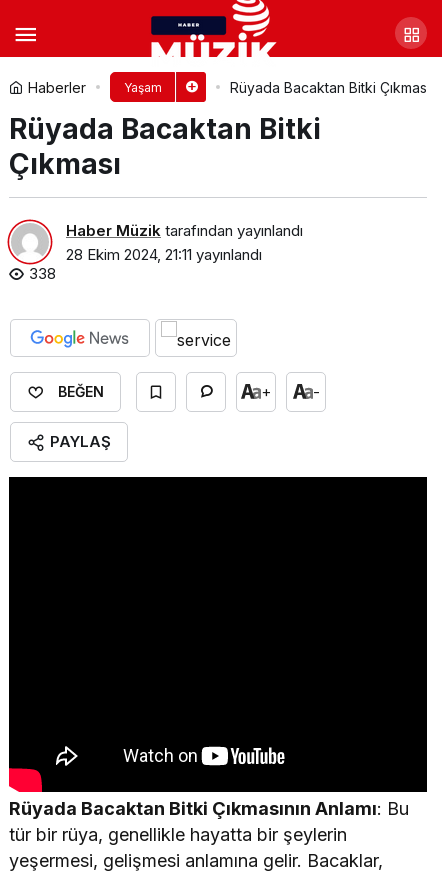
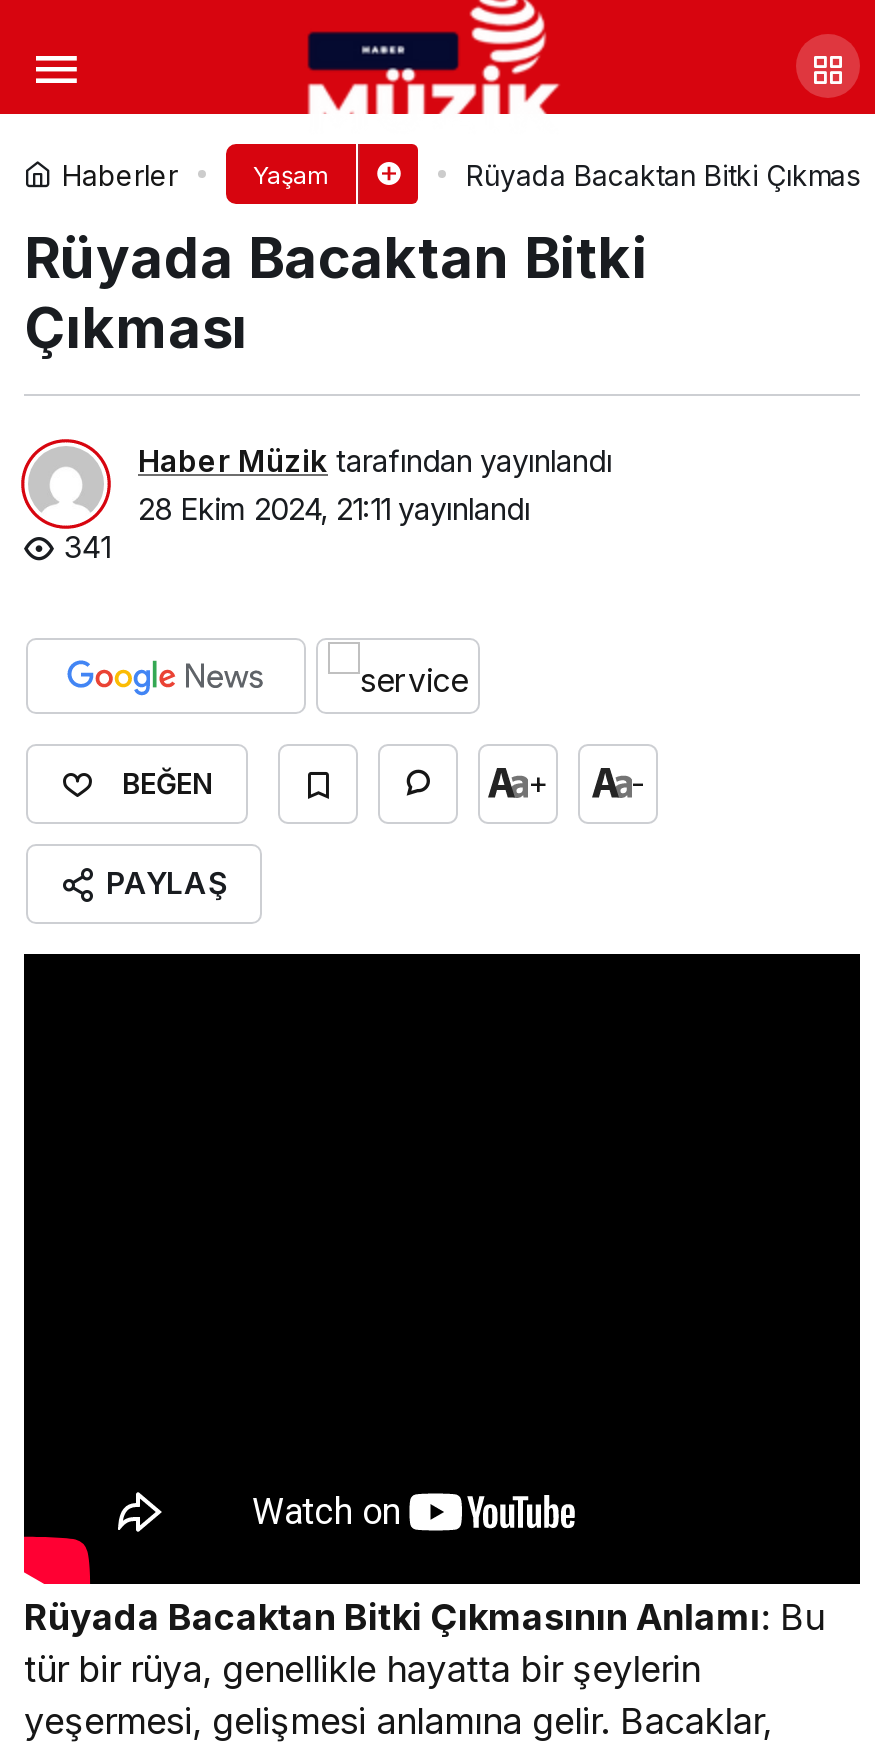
- 338
+ 341
